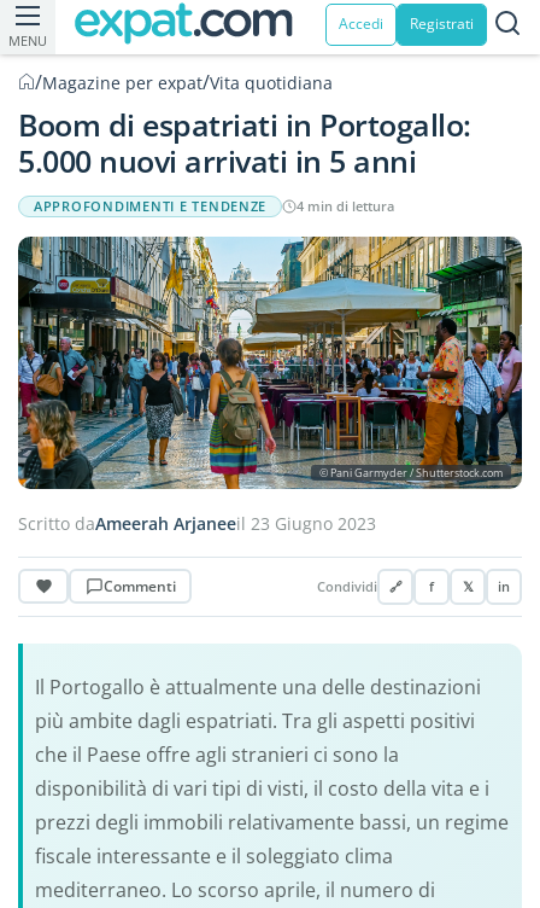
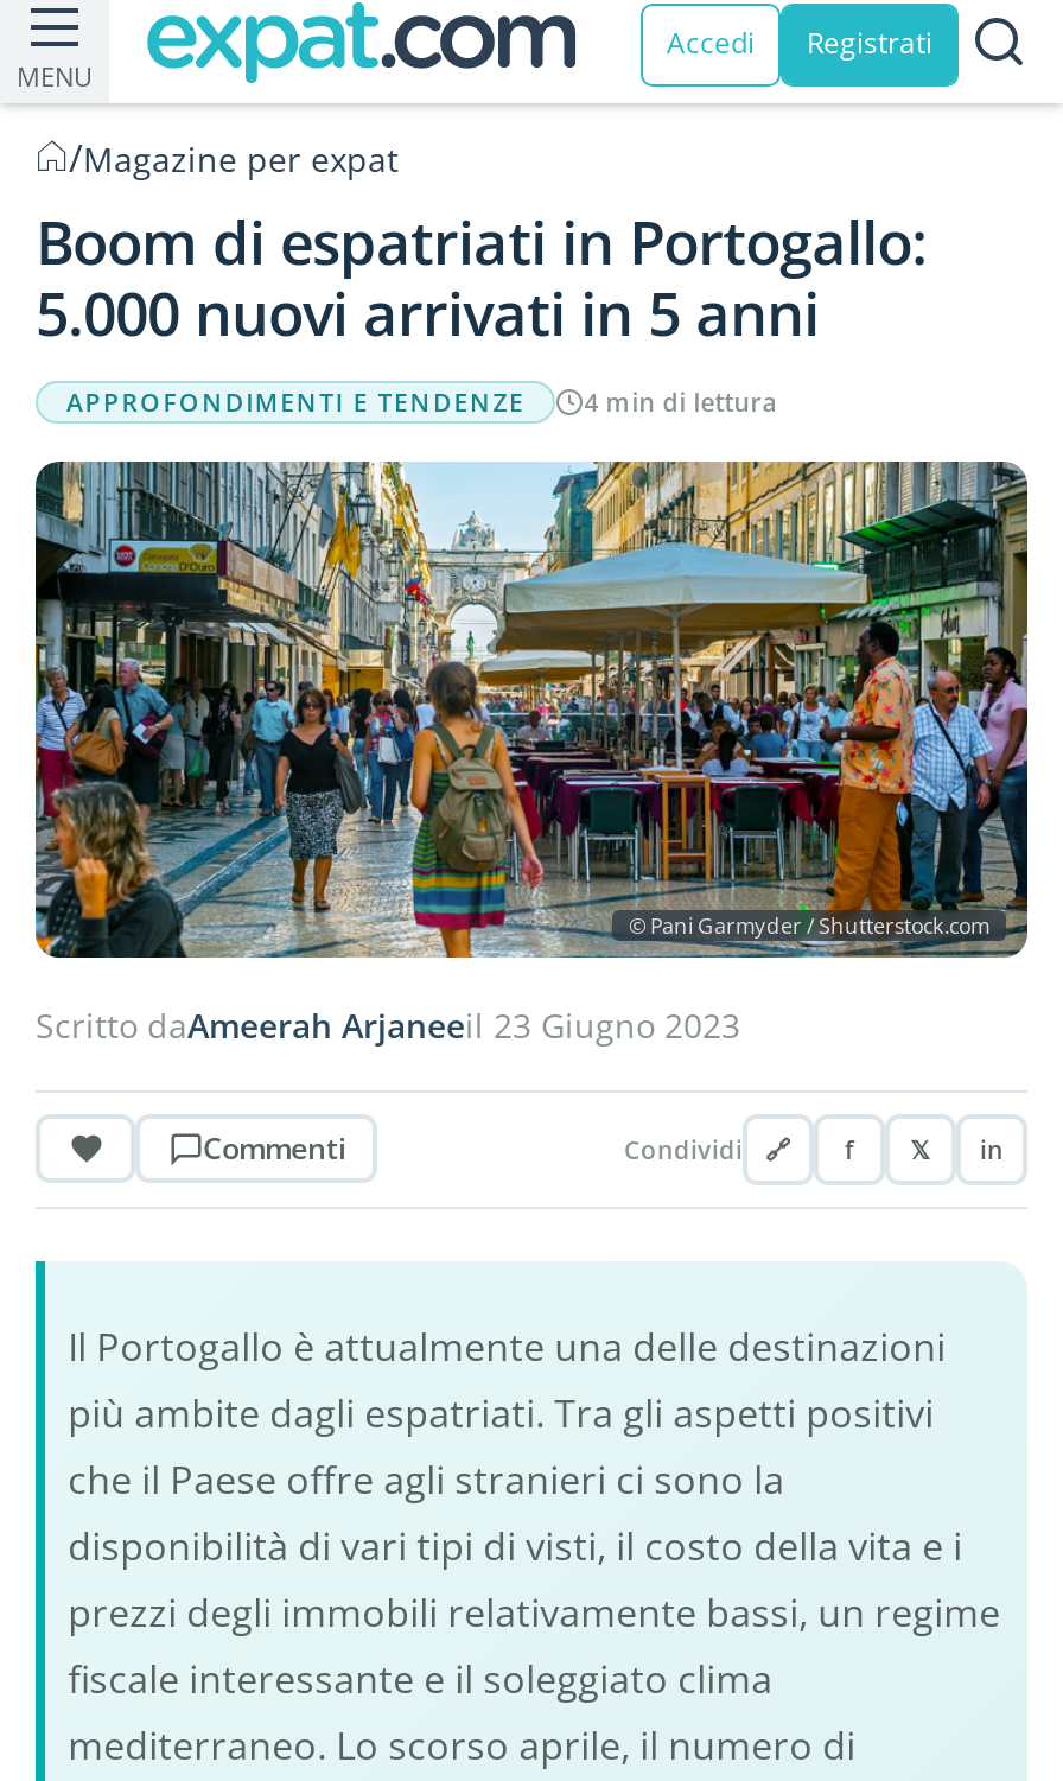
- /Magazine per expat/Vita quotidiana
+ /Magazine per expat
